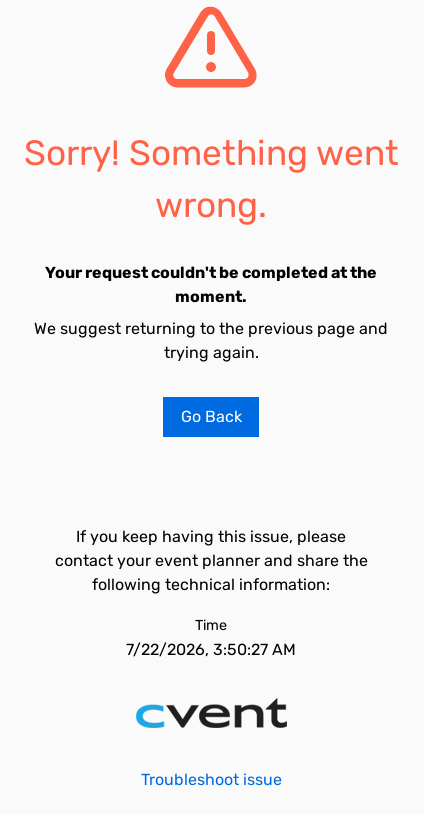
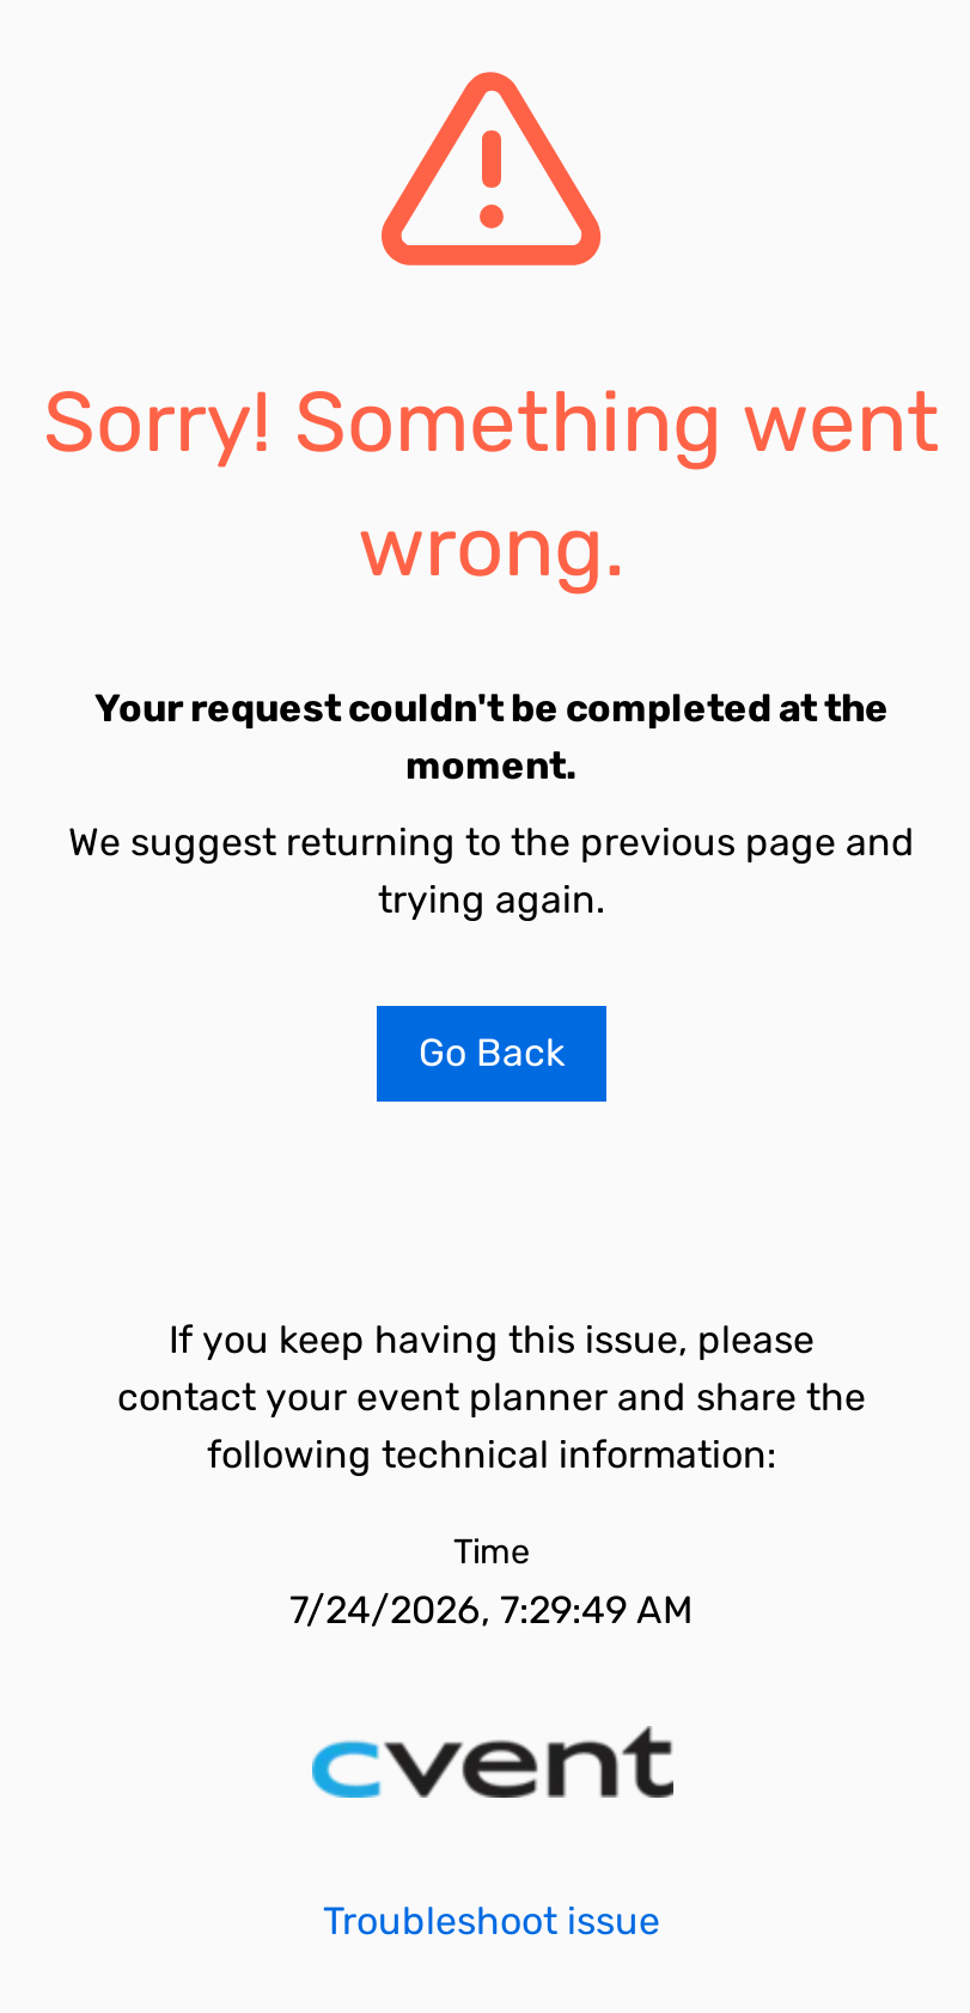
- 7/22/2026, 3:50:27 AM
+ 7/24/2026, 7:29:49 AM
